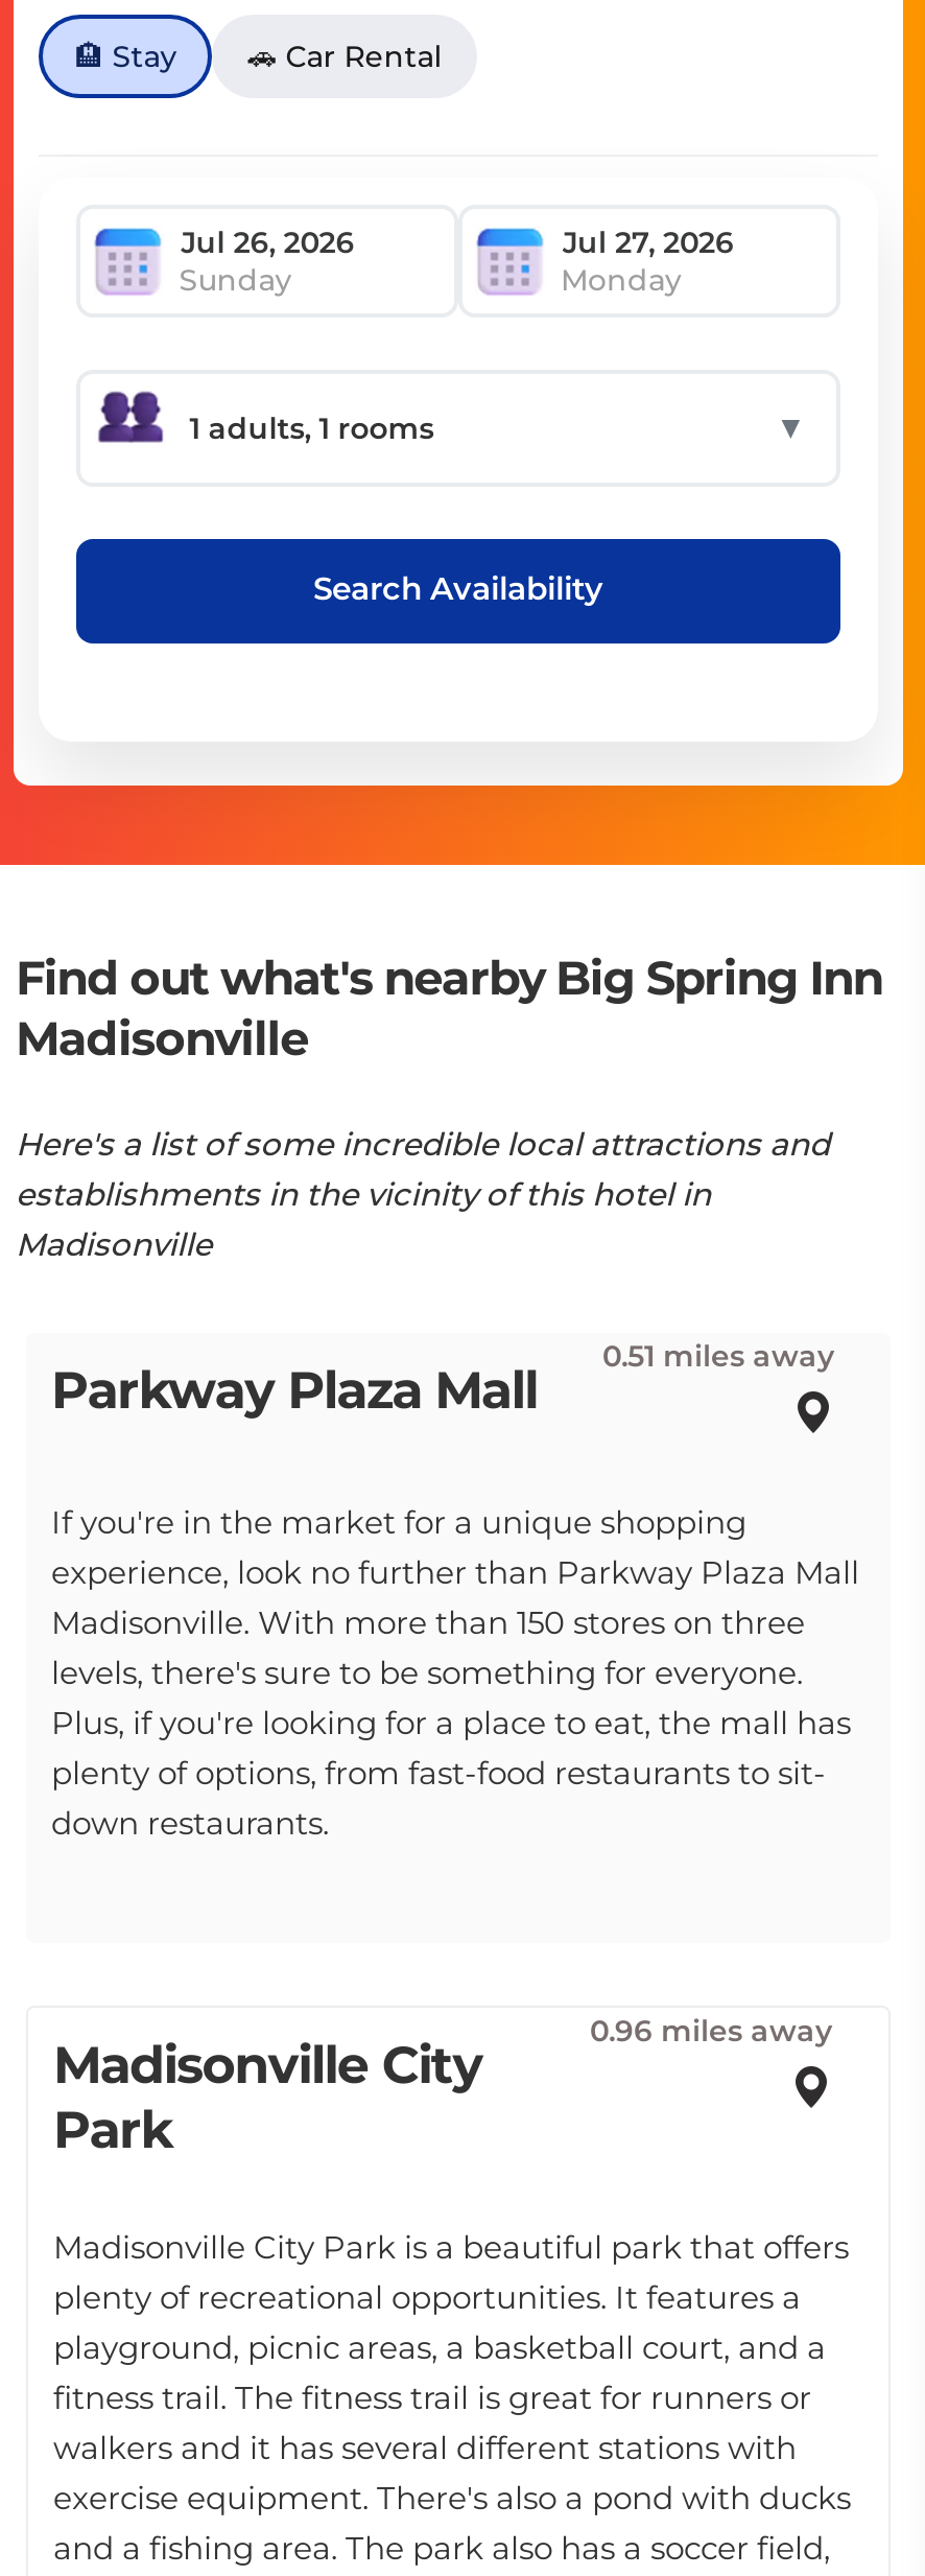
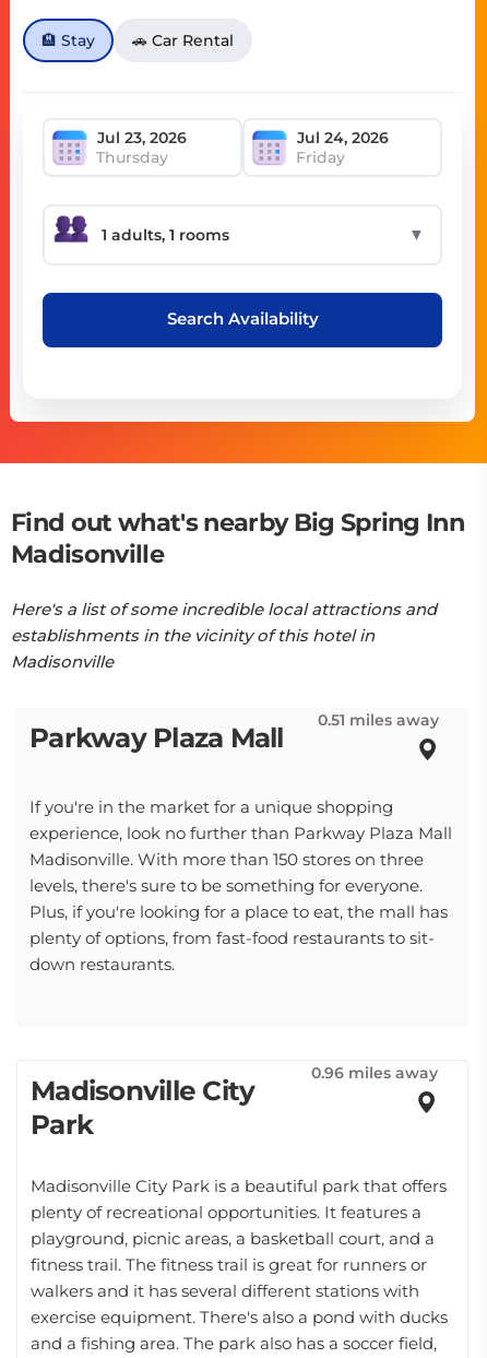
- Sunday
- Monday
+ Thursday
+ Friday
